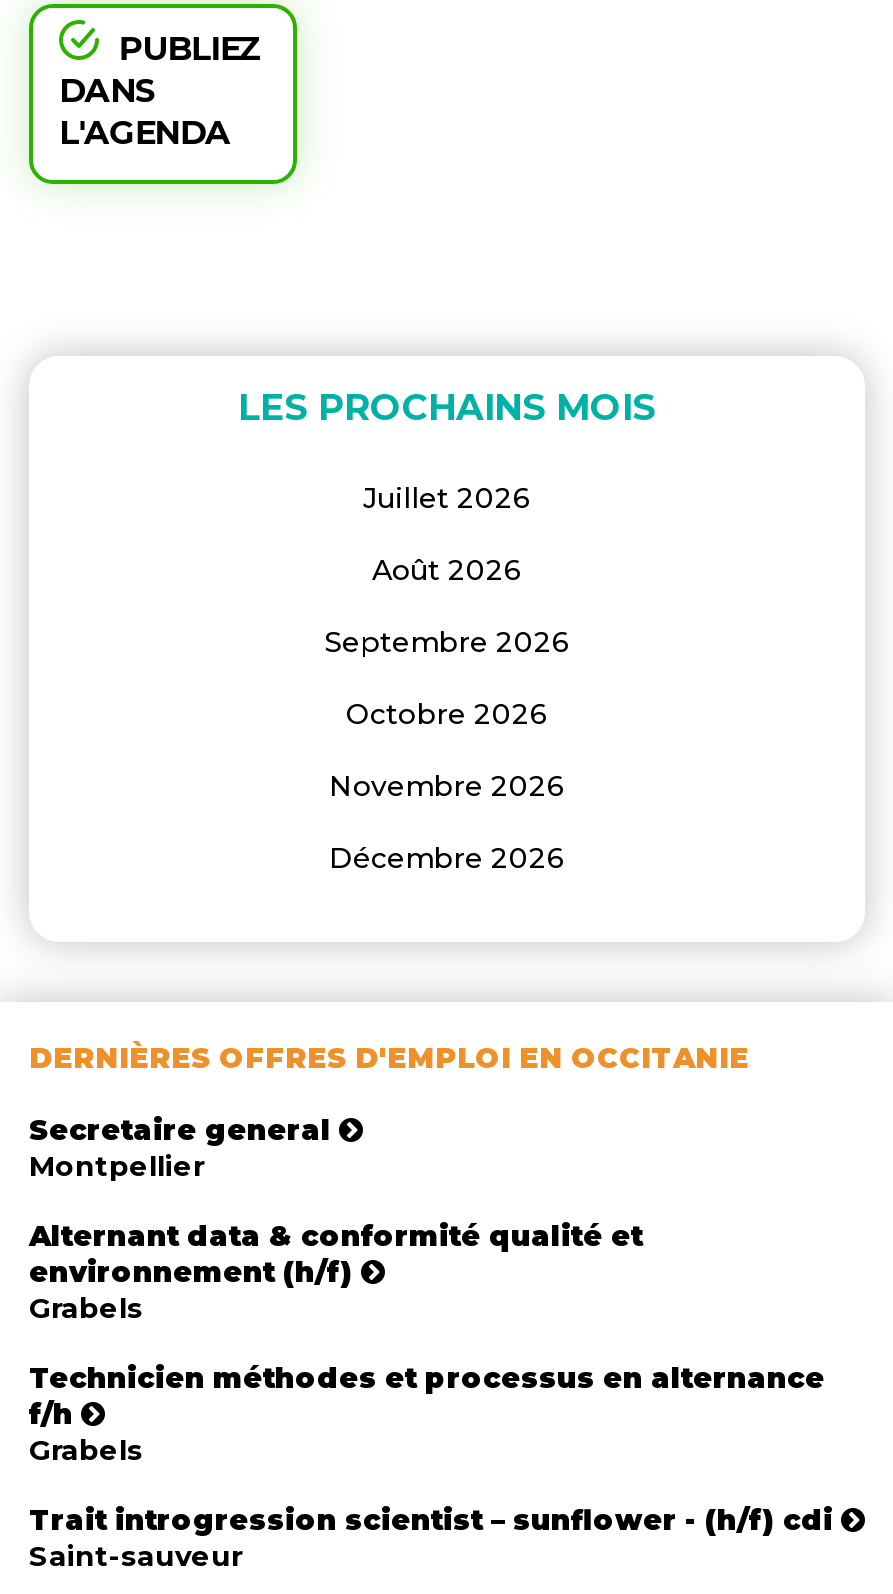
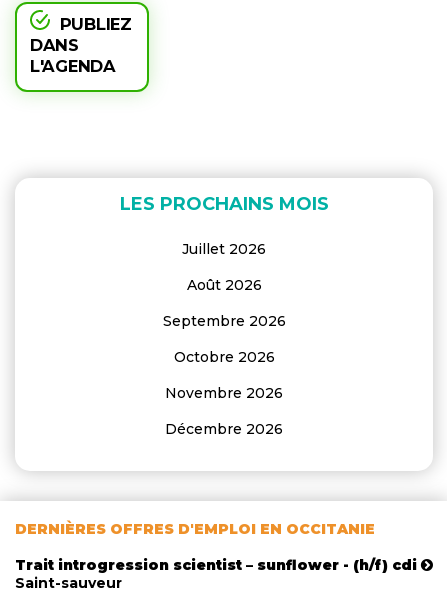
- Secretaire general
- Montpellier
- Alternant data & conformité qualité et
- environnement (h/f)
- Grabels
- Technicien méthodes et processus en alternance
- f/h
- Grabels
